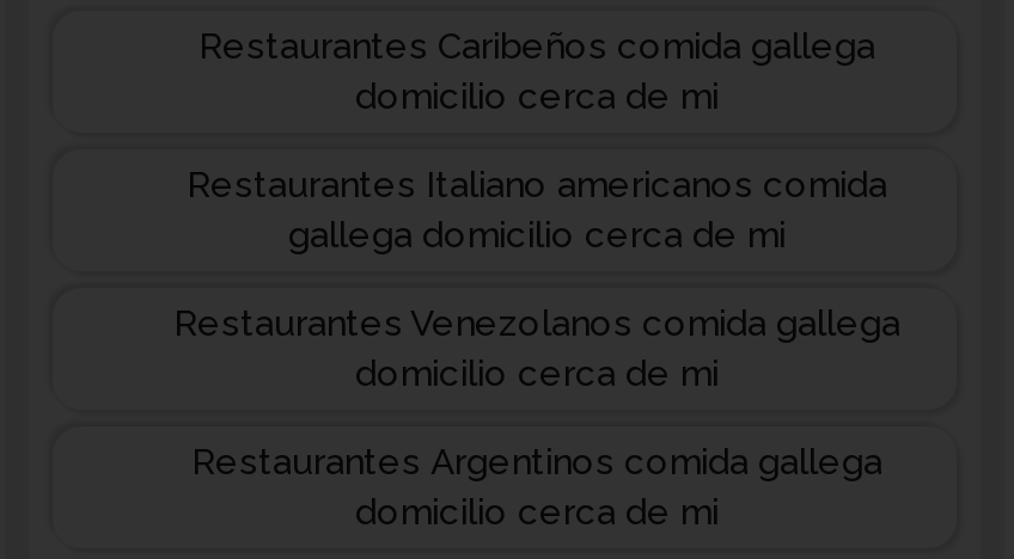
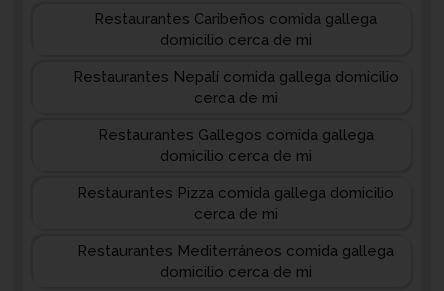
- Restaurantes Italiano americanos comida
- gallega domicilio cerca de mi
+ Restaurantes Nepalí comida gallega domicilio
+ cerca de mi

- Restaurantes Venezolanos comida gallega
+ Restaurantes Gallegos comida gallega

- Restaurantes Argentinos comida gallega
+ Restaurantes Pizza comida gallega domicilio
+ cerca de mi
+ Restaurantes Mediterráneos comida gallega
